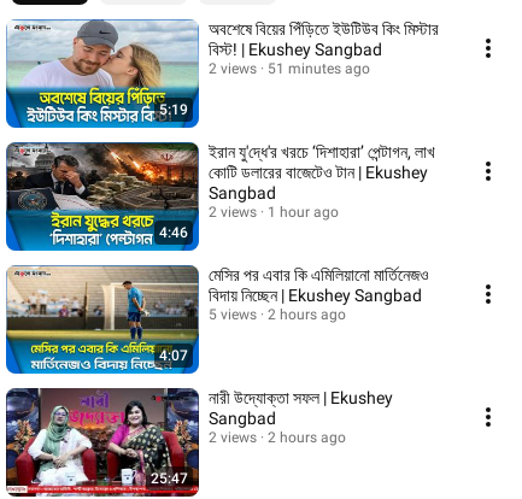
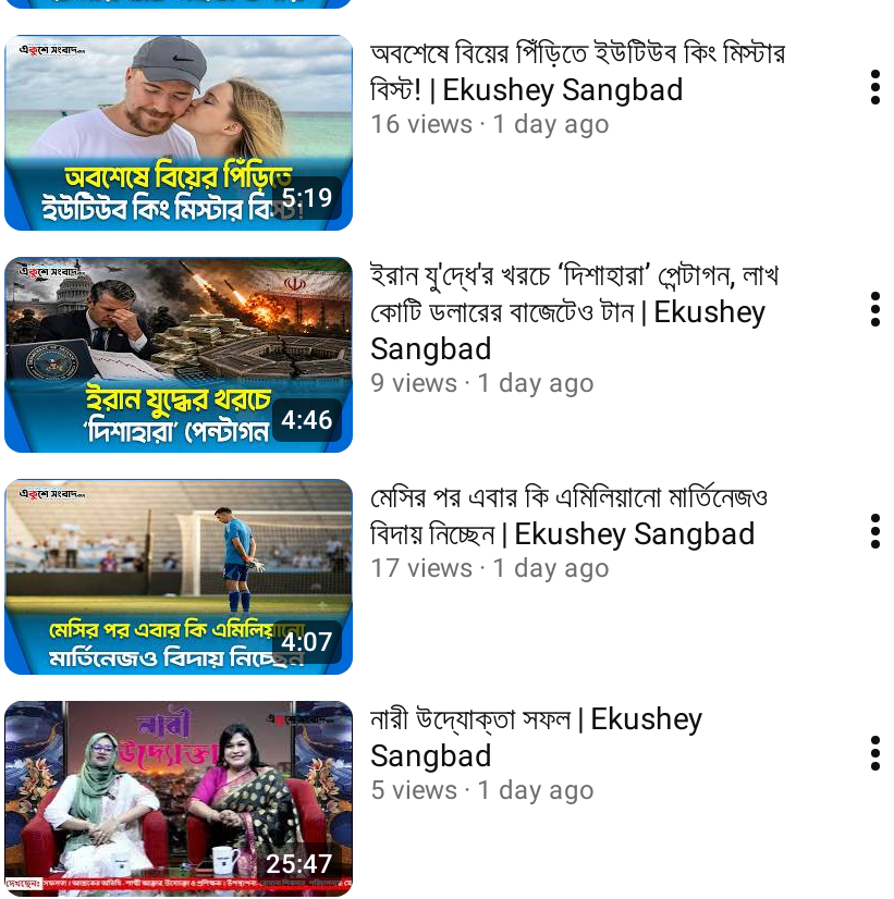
- 2 views
+ 16 views

- 51 minutes ago
+ 1 day ago

- 2 views
+ 9 views

- 1 hour ago
+ 1 day ago

- 5 views
+ 17 views

- 2 hours ago
+ 1 day ago

- 2 views
+ 5 views

- 2 hours ago
+ 1 day ago
